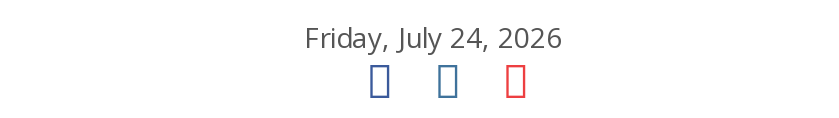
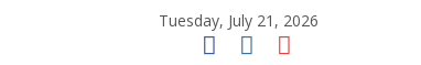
- Friday, July 24, 2026
+ Tuesday, July 21, 2026
